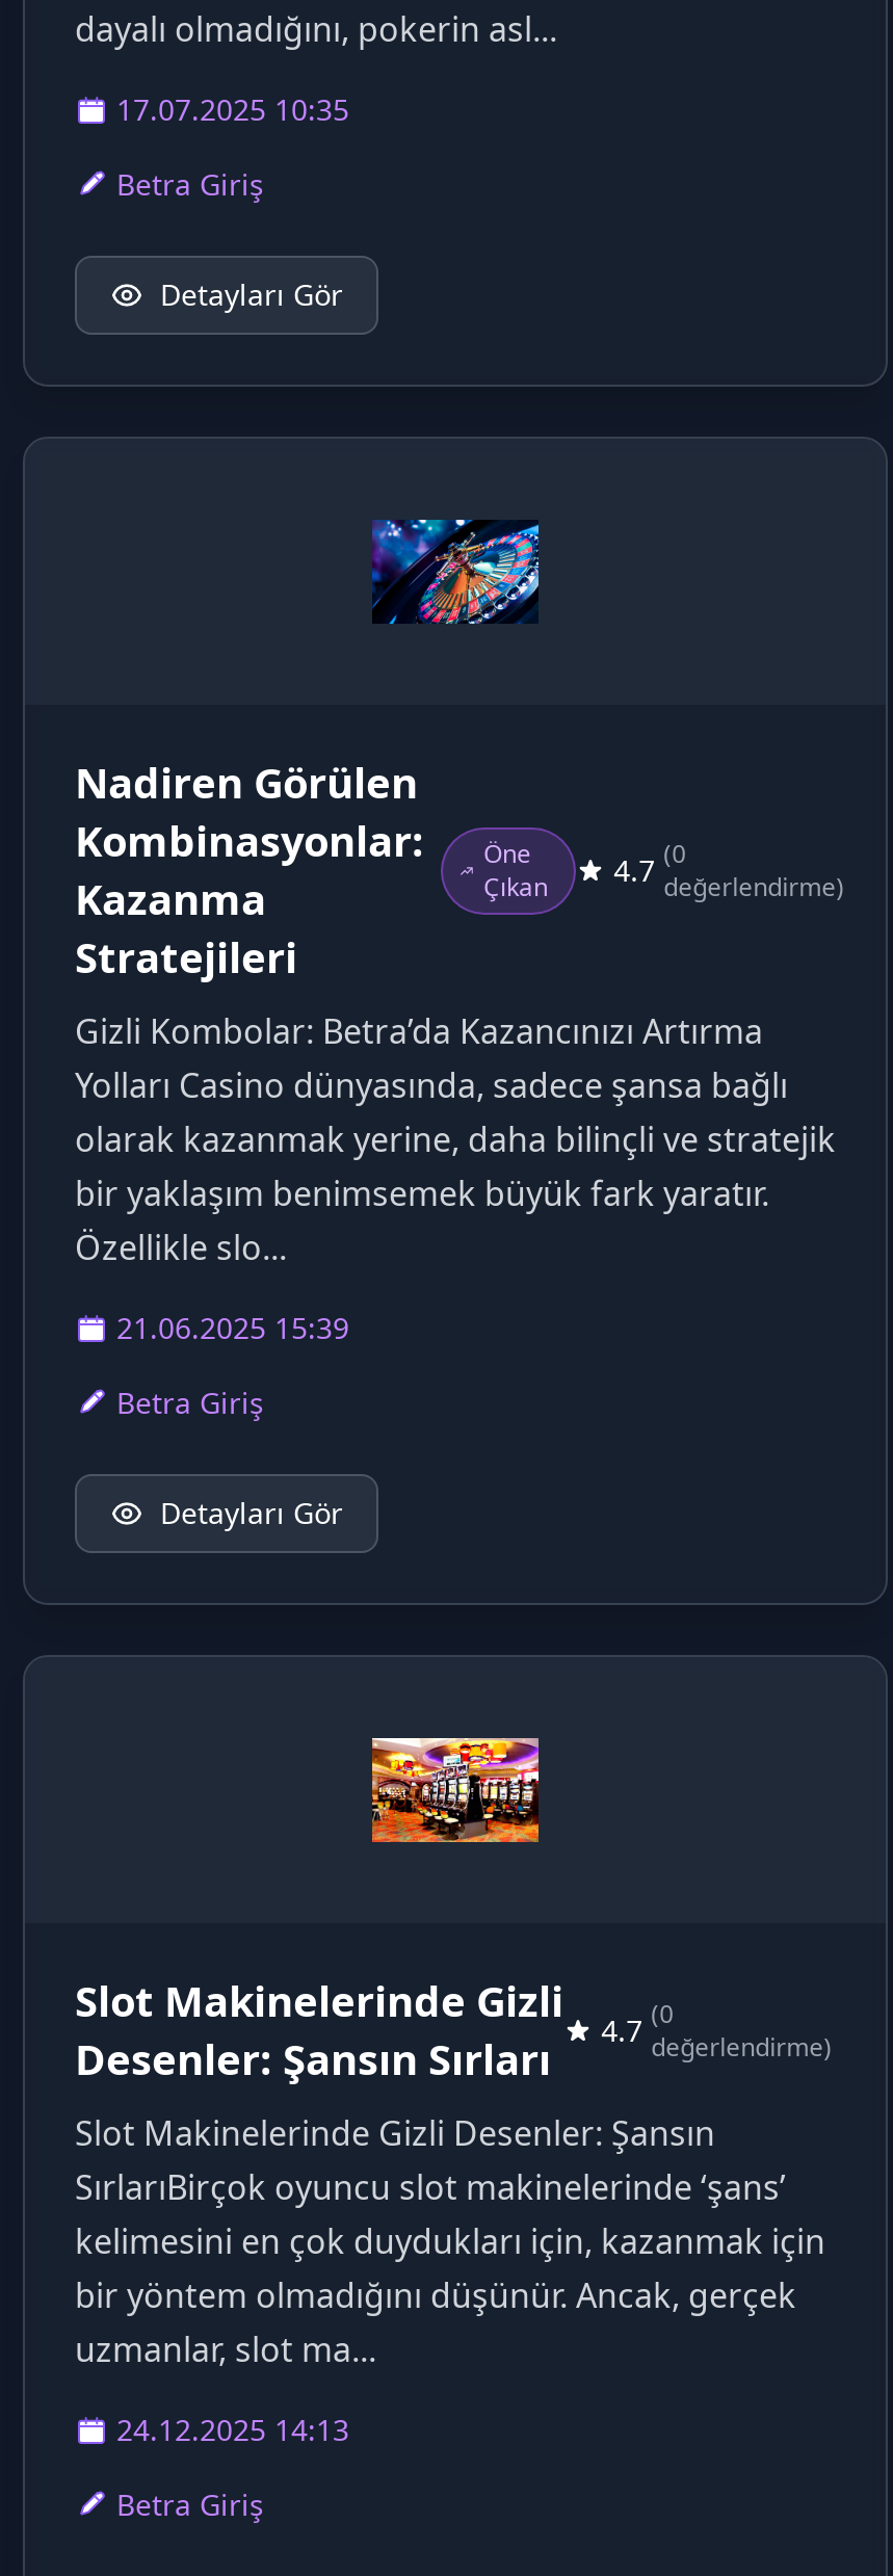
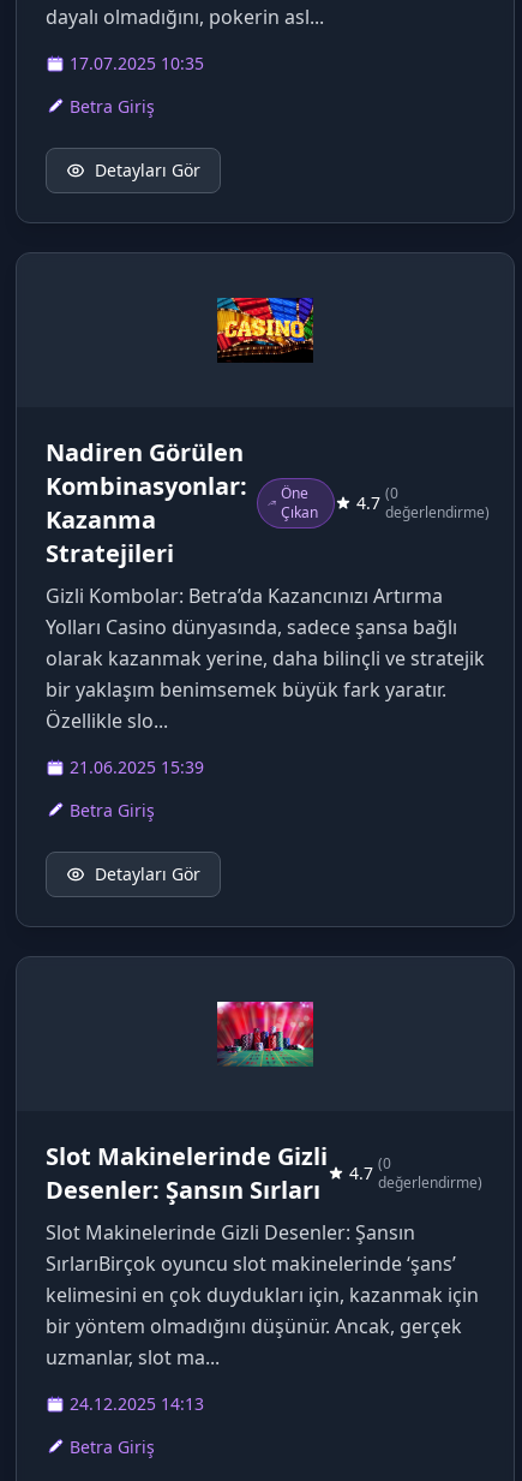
- [image]
+ [image]

- [image]
+ [image]
